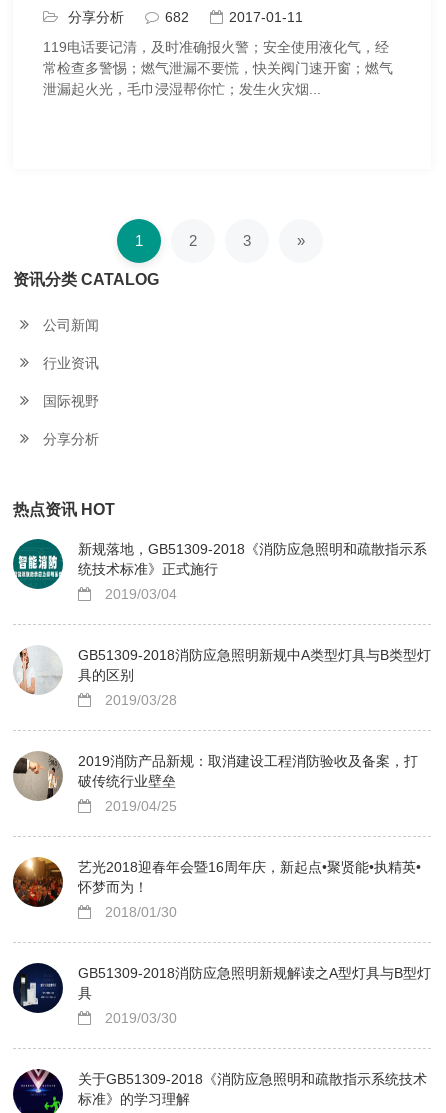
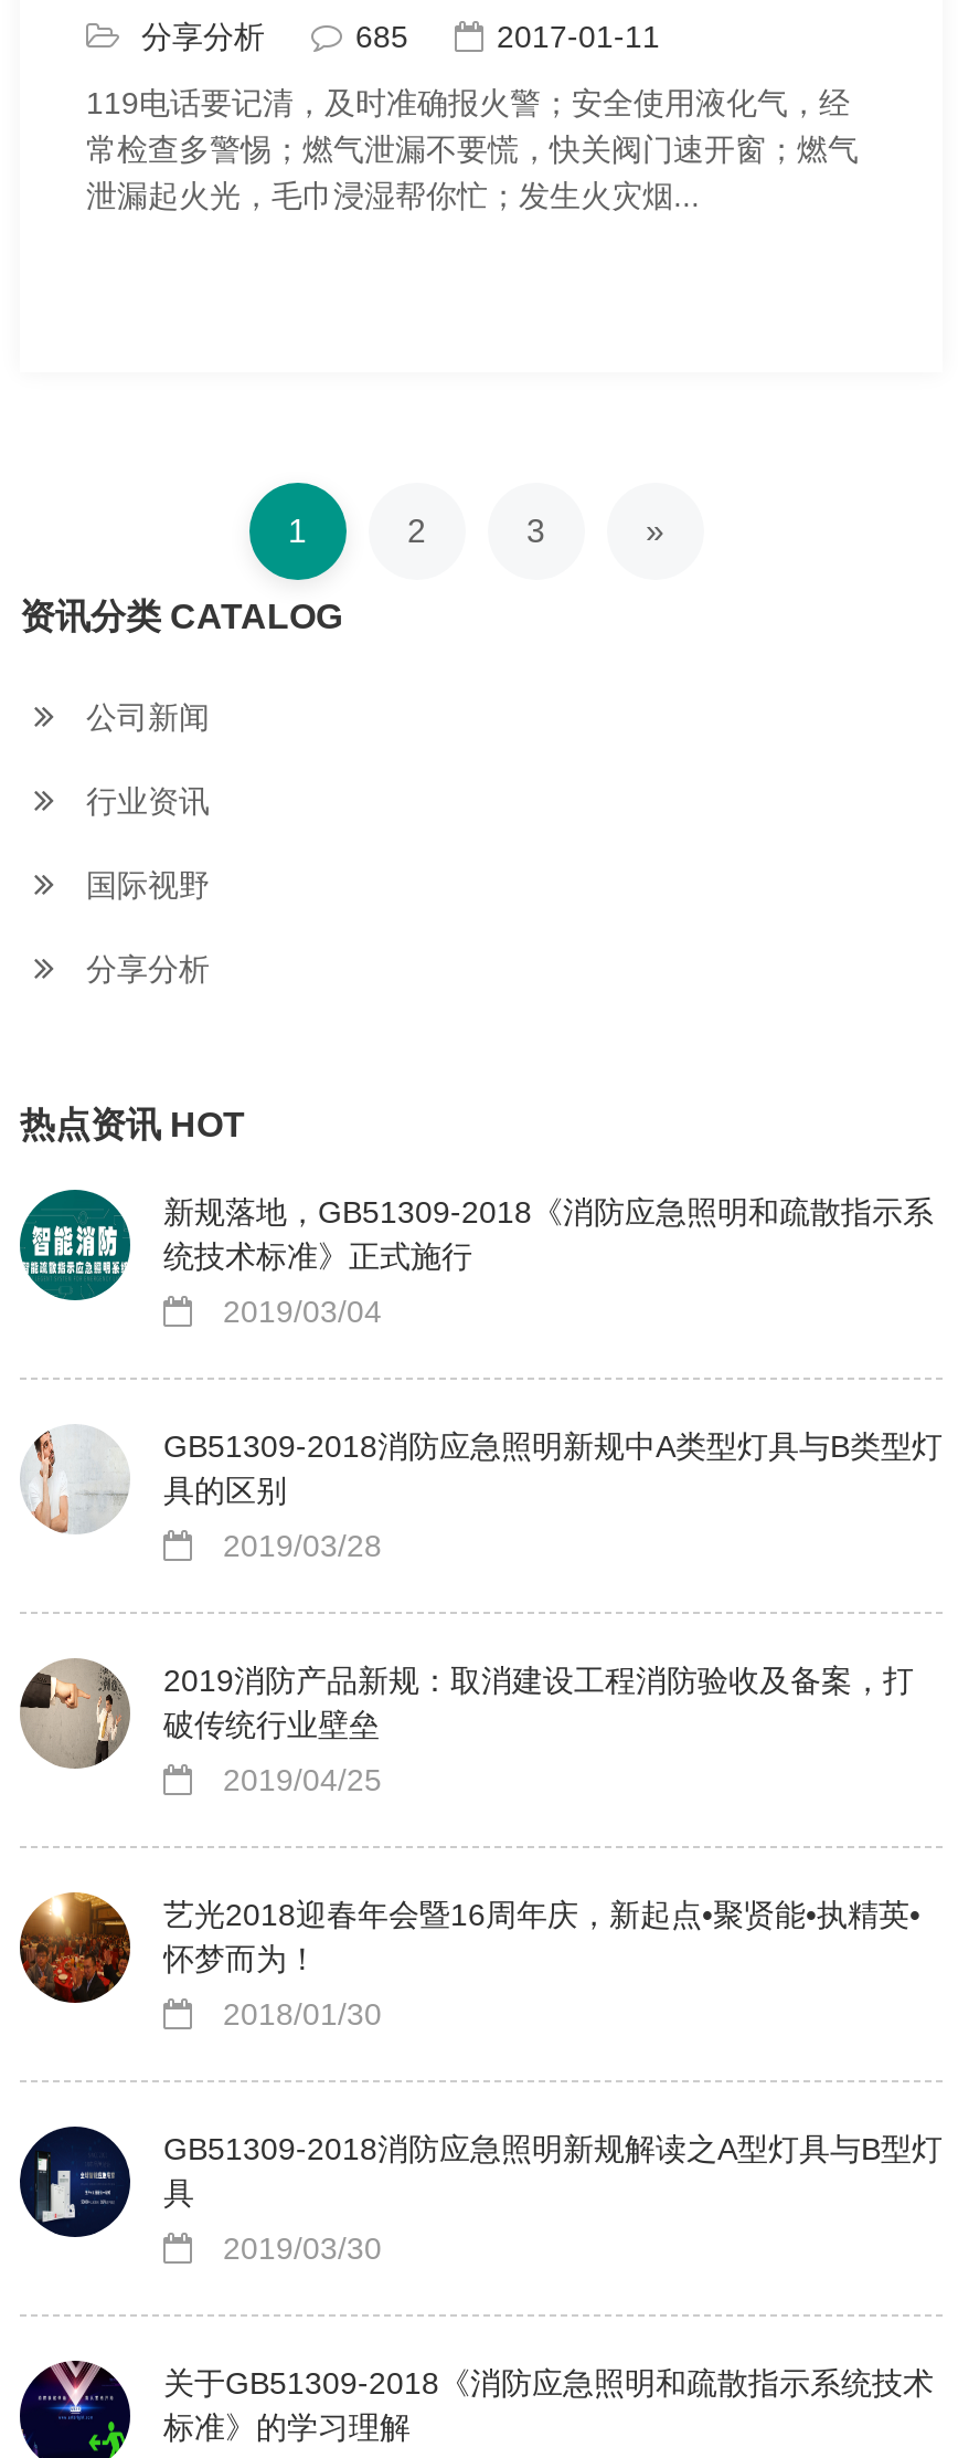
- 682
+ 685
